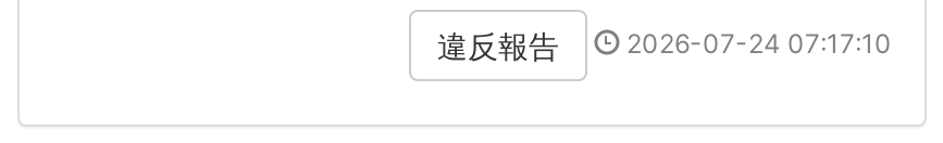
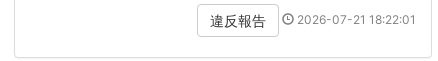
- 違反報告 2026-07-24 07:17:10
+ 違反報告 2026-07-21 18:22:01
